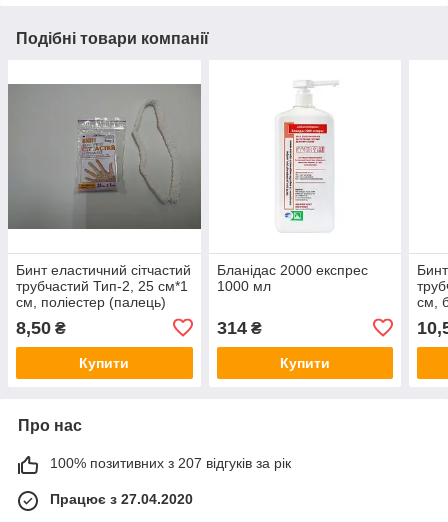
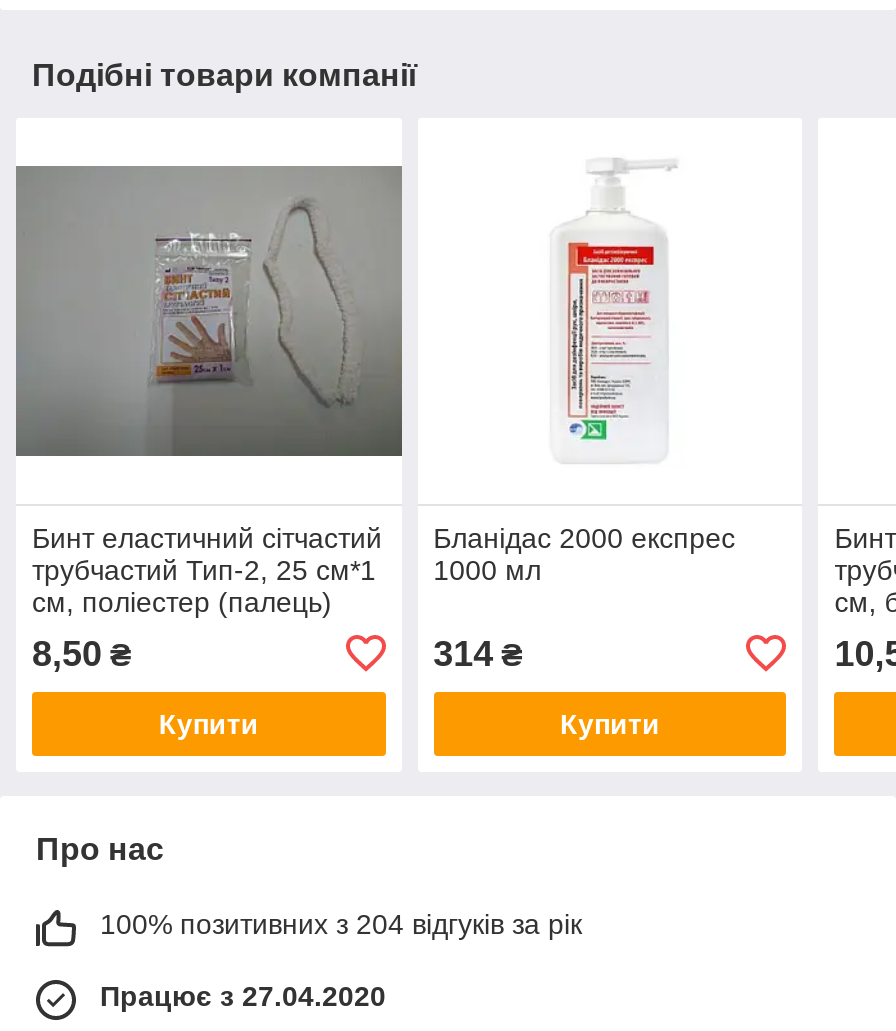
- 100% позитивних з 207 відгуків за рік
+ 100% позитивних з 204 відгуків за рік
